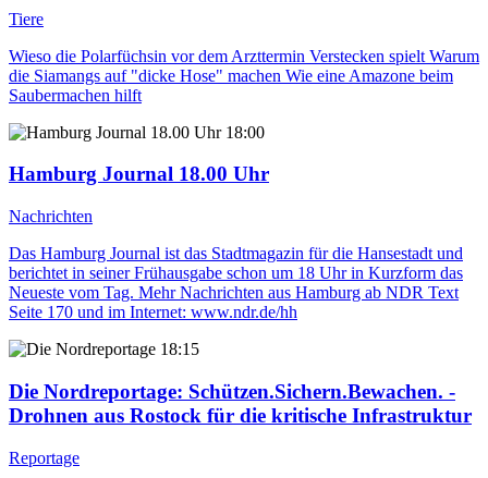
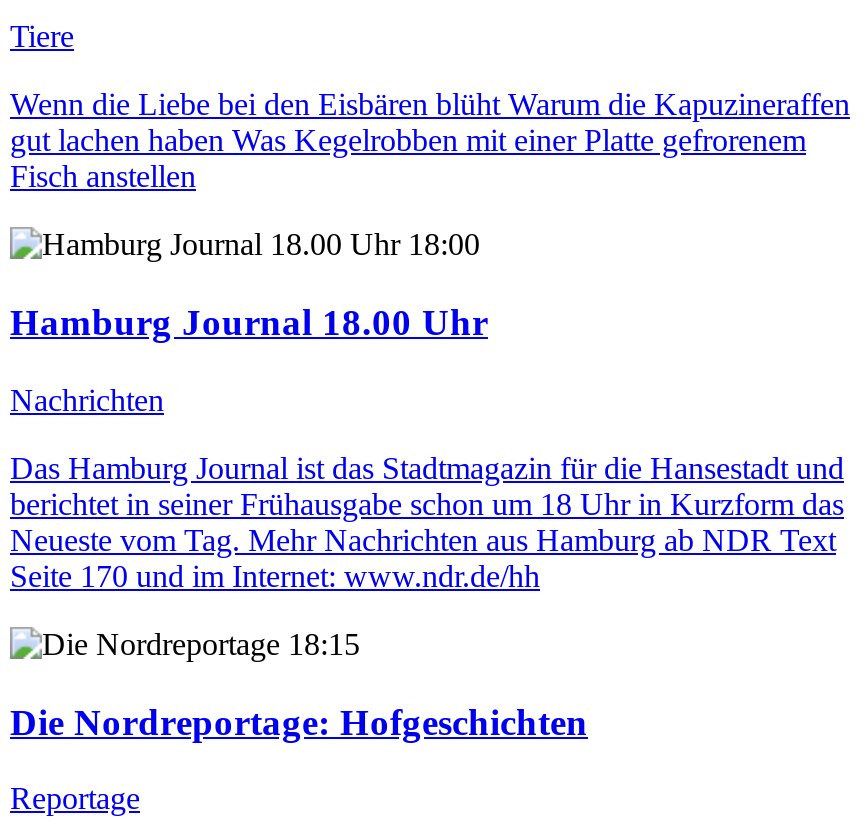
- Wieso die Polarfüchsin vor dem Arzttermin Verstecken spielt Warum
- die Siamangs auf "dicke Hose" machen Wie eine Amazone beim
- Saubermachen hilft
+ Wenn die Liebe bei den Eisbären blüht Warum die Kapuzineraffen
+ gut lachen haben Was Kegelrobben mit einer Platte gefrorenem
+ Fisch anstellen

- Die Nordreportage: Schützen.Sichern.Bewachen. -
- Drohnen aus Rostock für die kritische Infrastruktur
+ Die Nordreportage: Hofgeschichten
